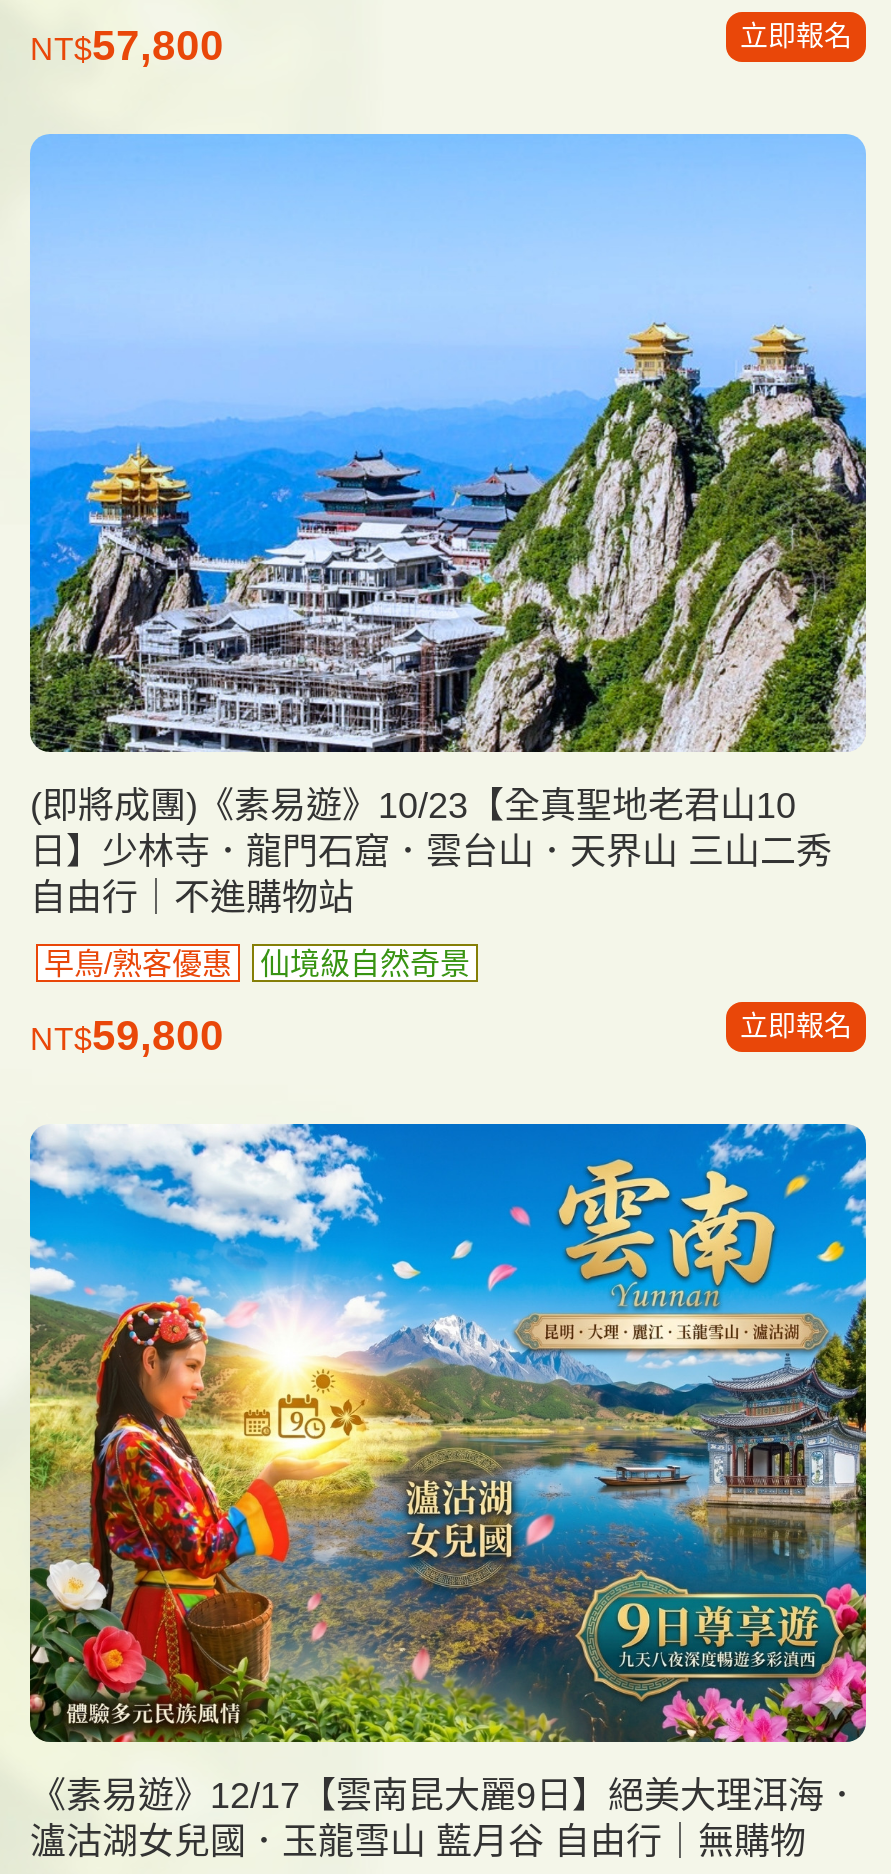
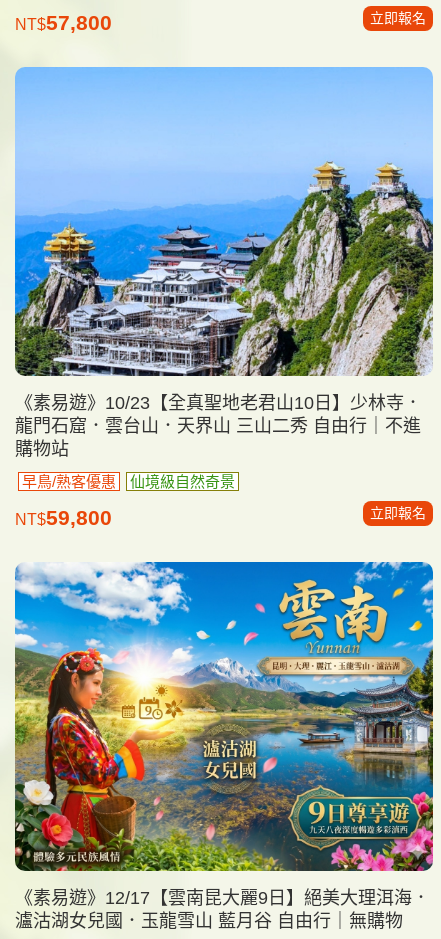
- (即將成團)《素易遊》10/23【全真聖地老君山10
- 日】少林寺．龍門石窟．雲台山．天界山 三山二秀
- 自由行｜不進購物站
+ 《素易遊》10/23【全真聖地老君山10日】少林寺．
+ 龍門石窟．雲台山．天界山 三山二秀 自由行｜不進
+ 購物站
